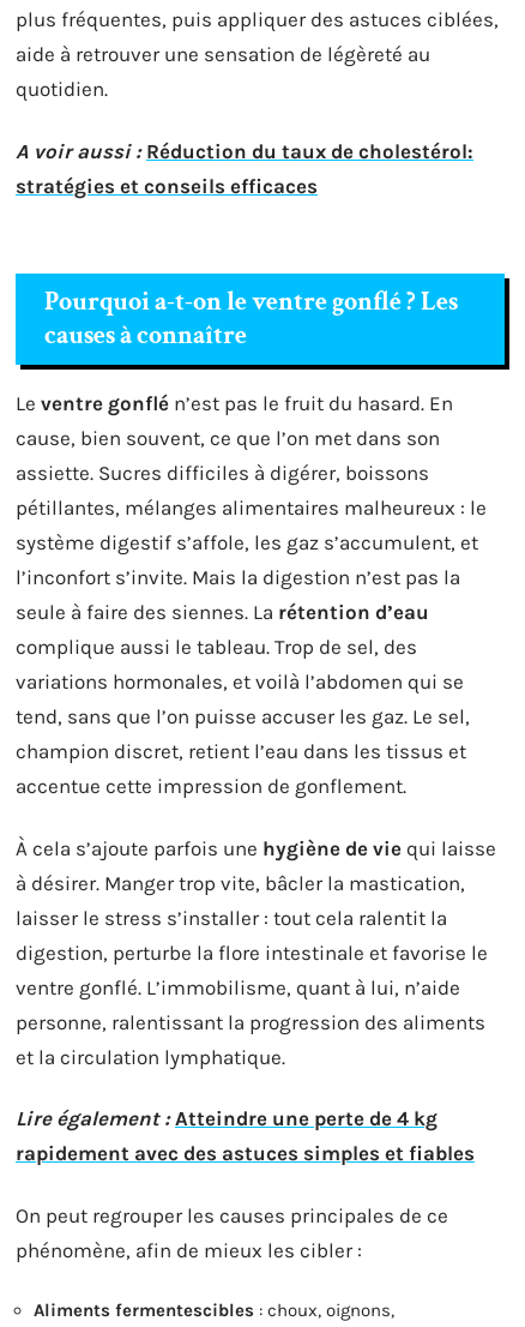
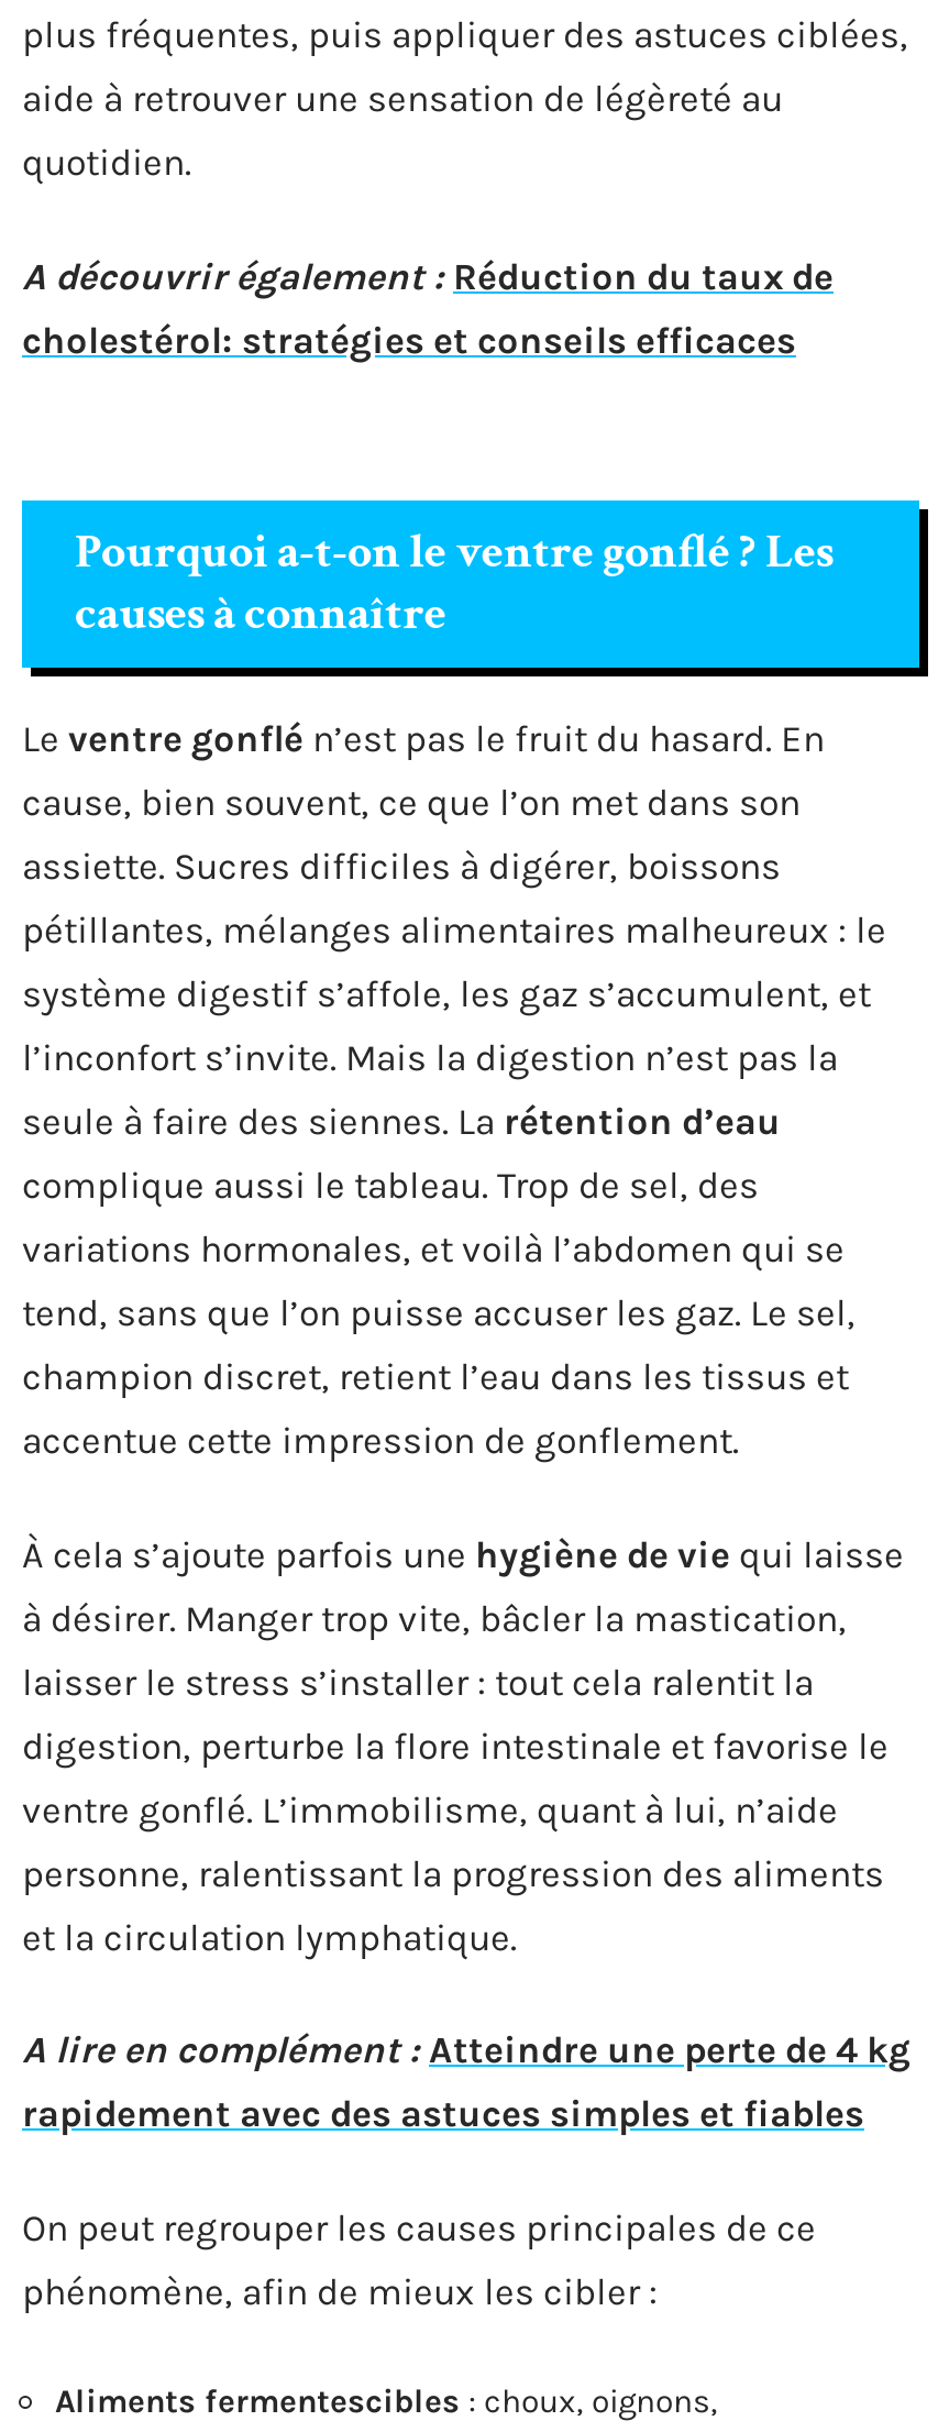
- A voir aussi : Réduction du taux de cholestérol:
- stratégies et conseils efficaces
+ A découvrir également : Réduction du taux de
+ cholestérol: stratégies et conseils efficaces

- Lire également : Atteindre une perte de 4 kg
+ A lire en complément : Atteindre une perte de 4 kg
